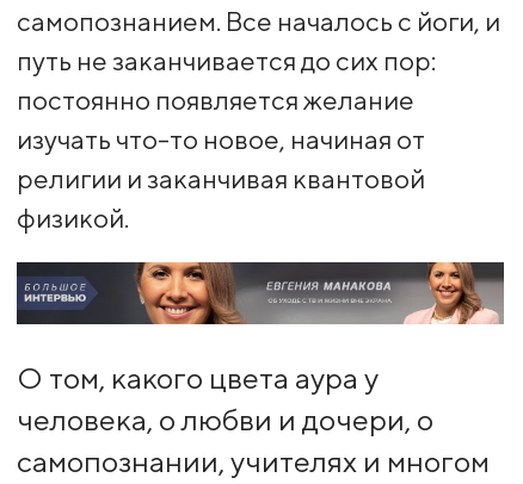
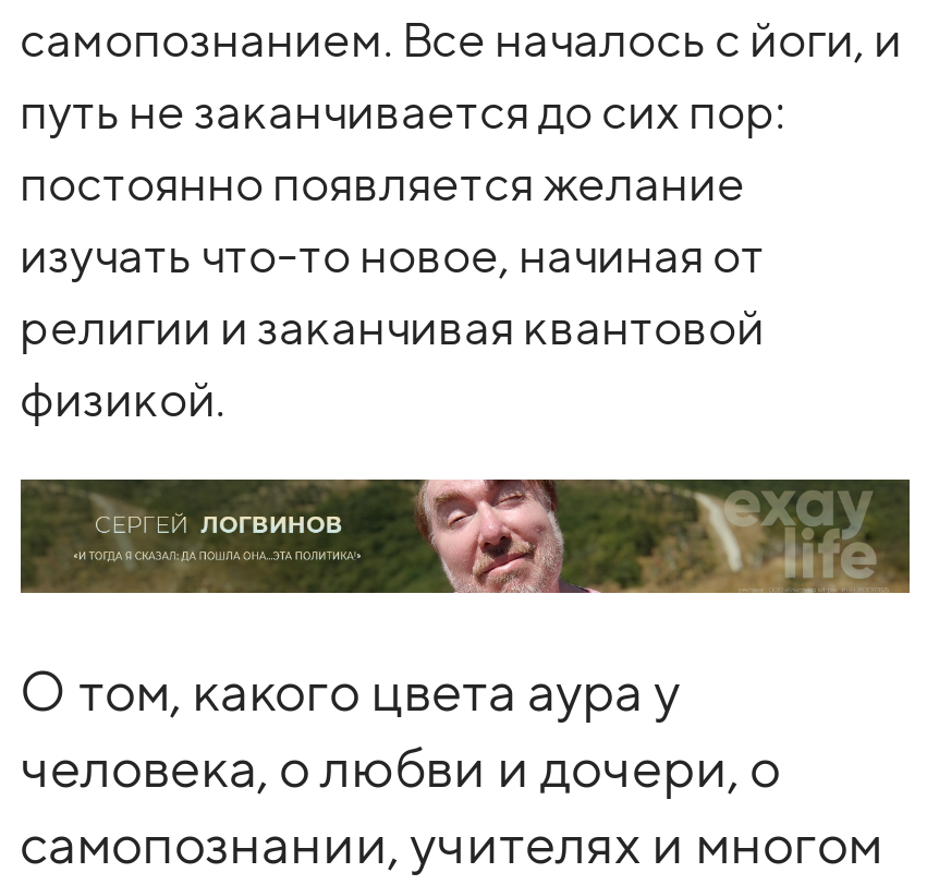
- [image]
+ [image]
